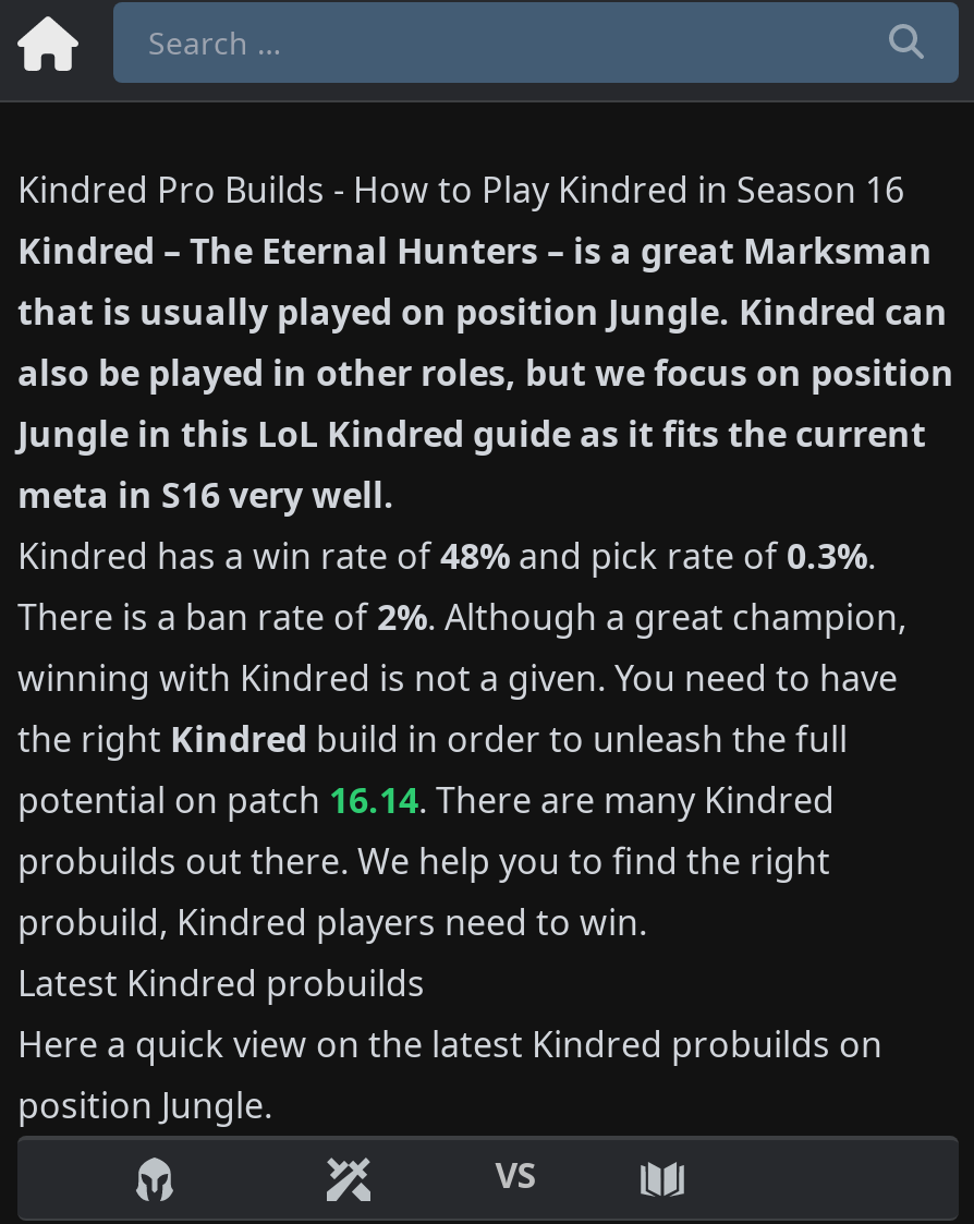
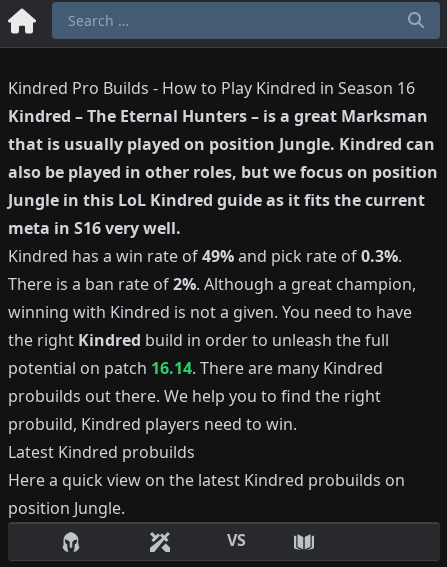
- Kindred has a win rate of 48% and pick rate of 0.3%.
+ Kindred has a win rate of 49% and pick rate of 0.3%.
